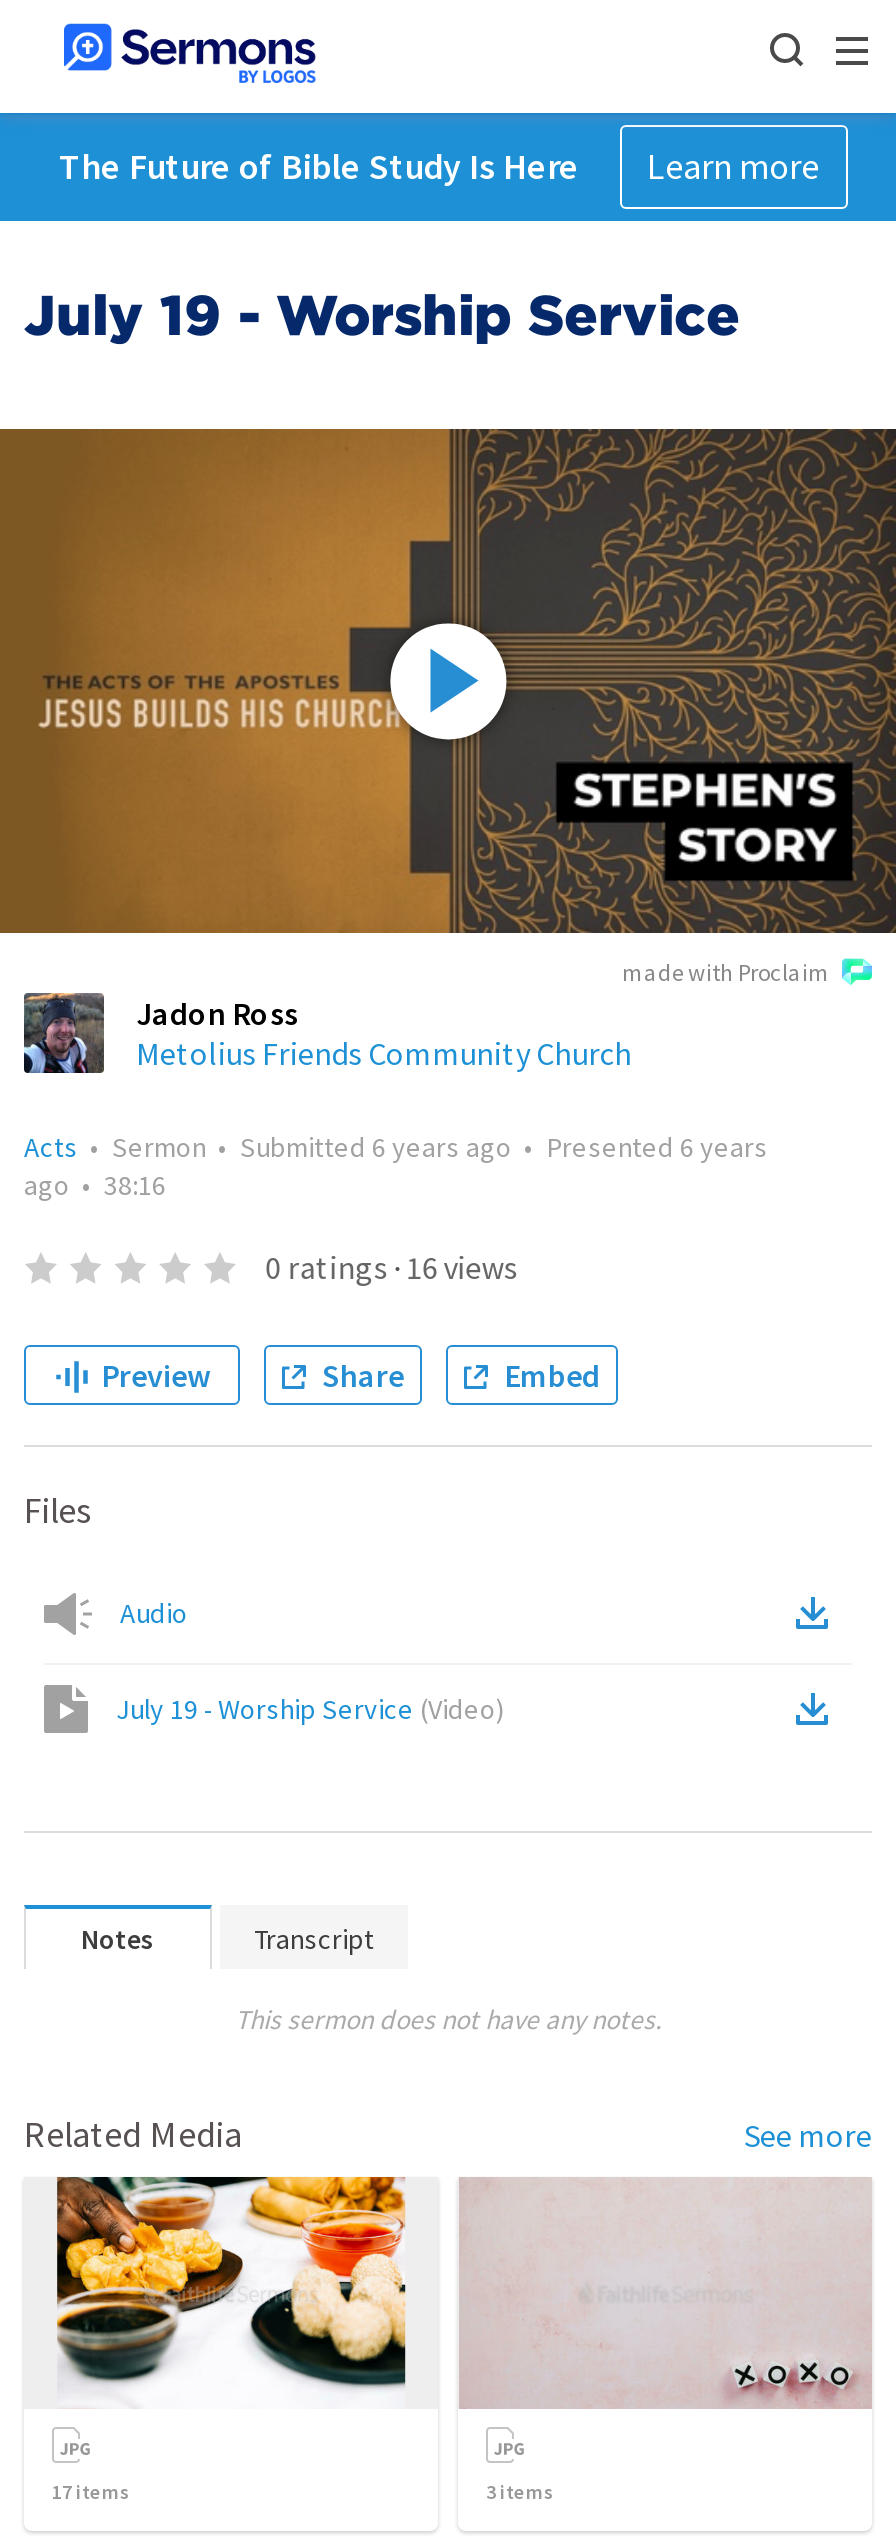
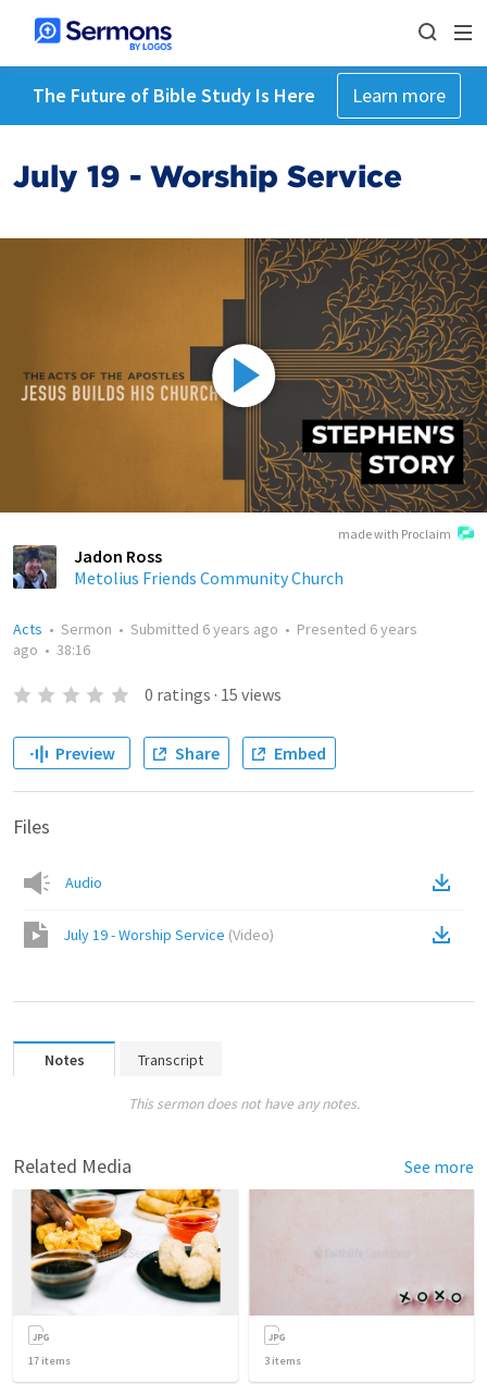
- 0 ratings · 16 views
+ 0 ratings · 15 views
